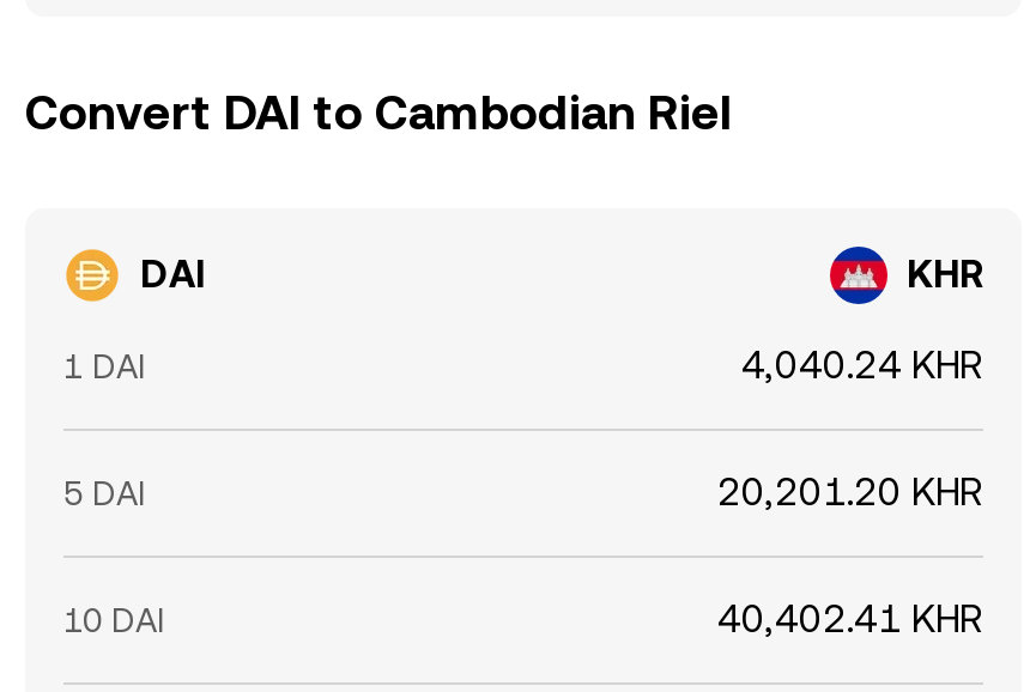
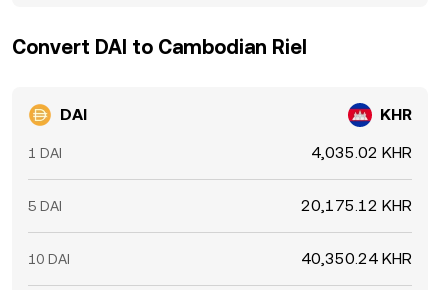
- 4,040.24 KHR
+ 4,035.02 KHR

- 20,201.20 KHR
+ 20,175.12 KHR

- 40,402.41 KHR
+ 40,350.24 KHR
